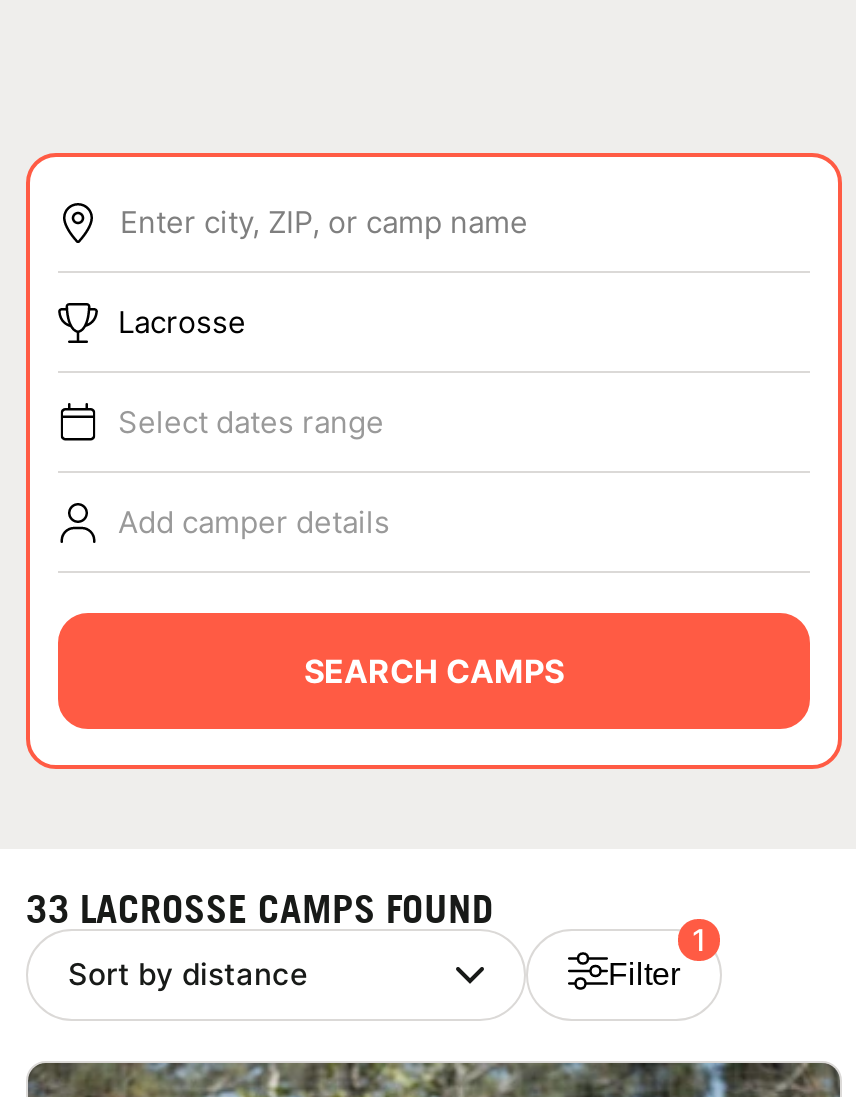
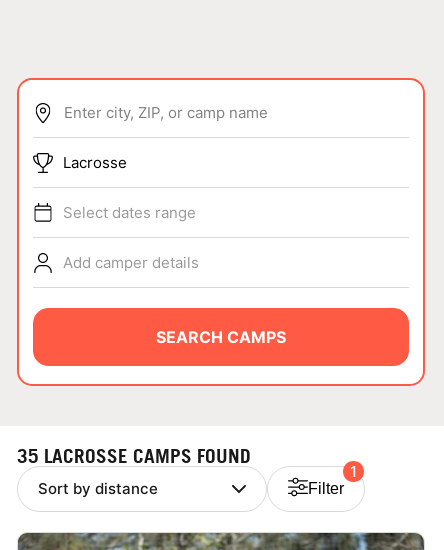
- 33 LACROSSE CAMPS FOUND
+ 35 LACROSSE CAMPS FOUND
